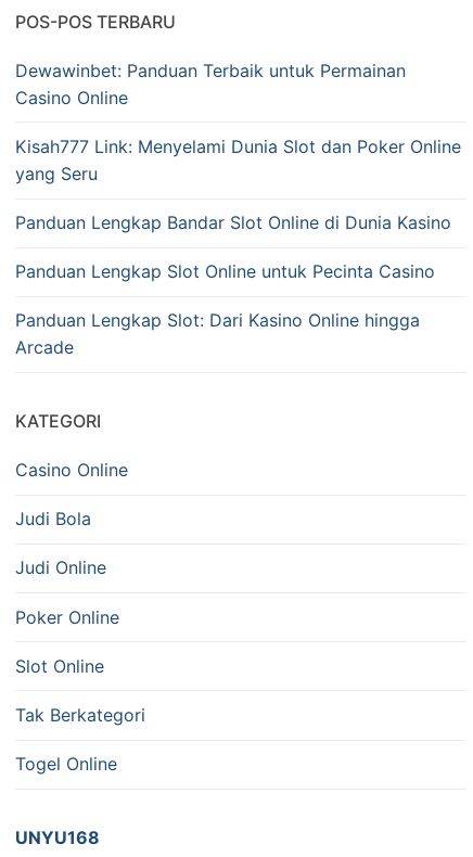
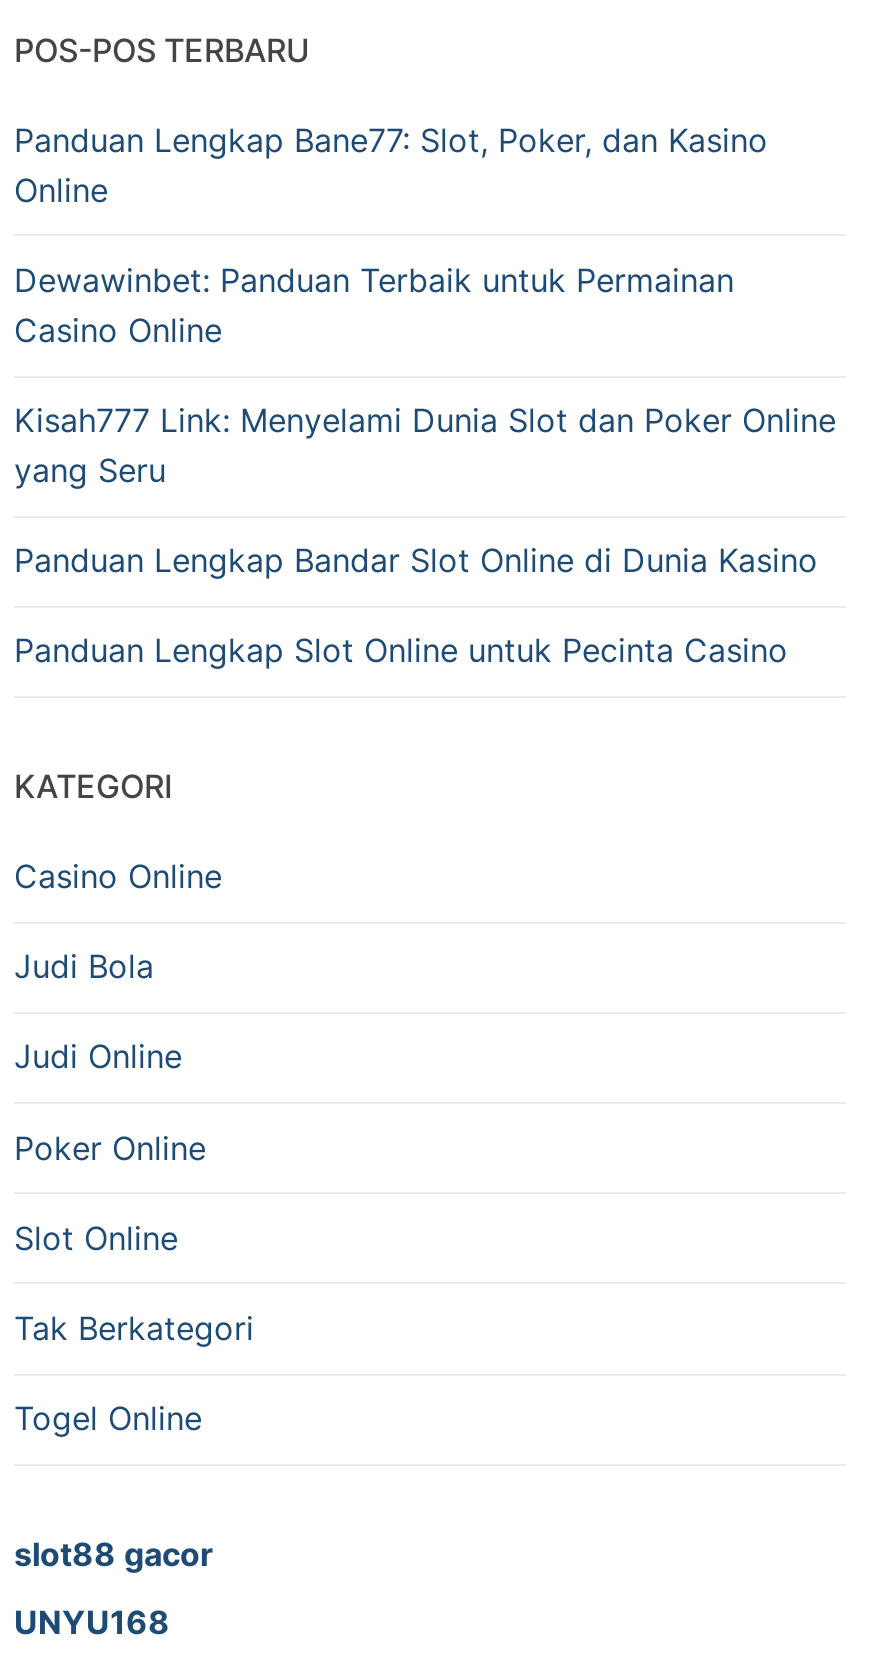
+ Panduan Lengkap Bane77: Slot, Poker, dan Kasino
+ Online

moved down: Dewawinbet: Panduan Terbaik untuk Permainan | Casino Online | Kisah777 Link: Menyelami Dunia Slot dan Poker Online | yang Seru | Panduan Lengkap Bandar Slot Online di Dunia Kasino | Panduan Lengkap Slot Online untuk Pecinta Casino

- Panduan Lengkap Slot: Dari Kasino Online hingga
- Arcade

+ slot88 gacor
